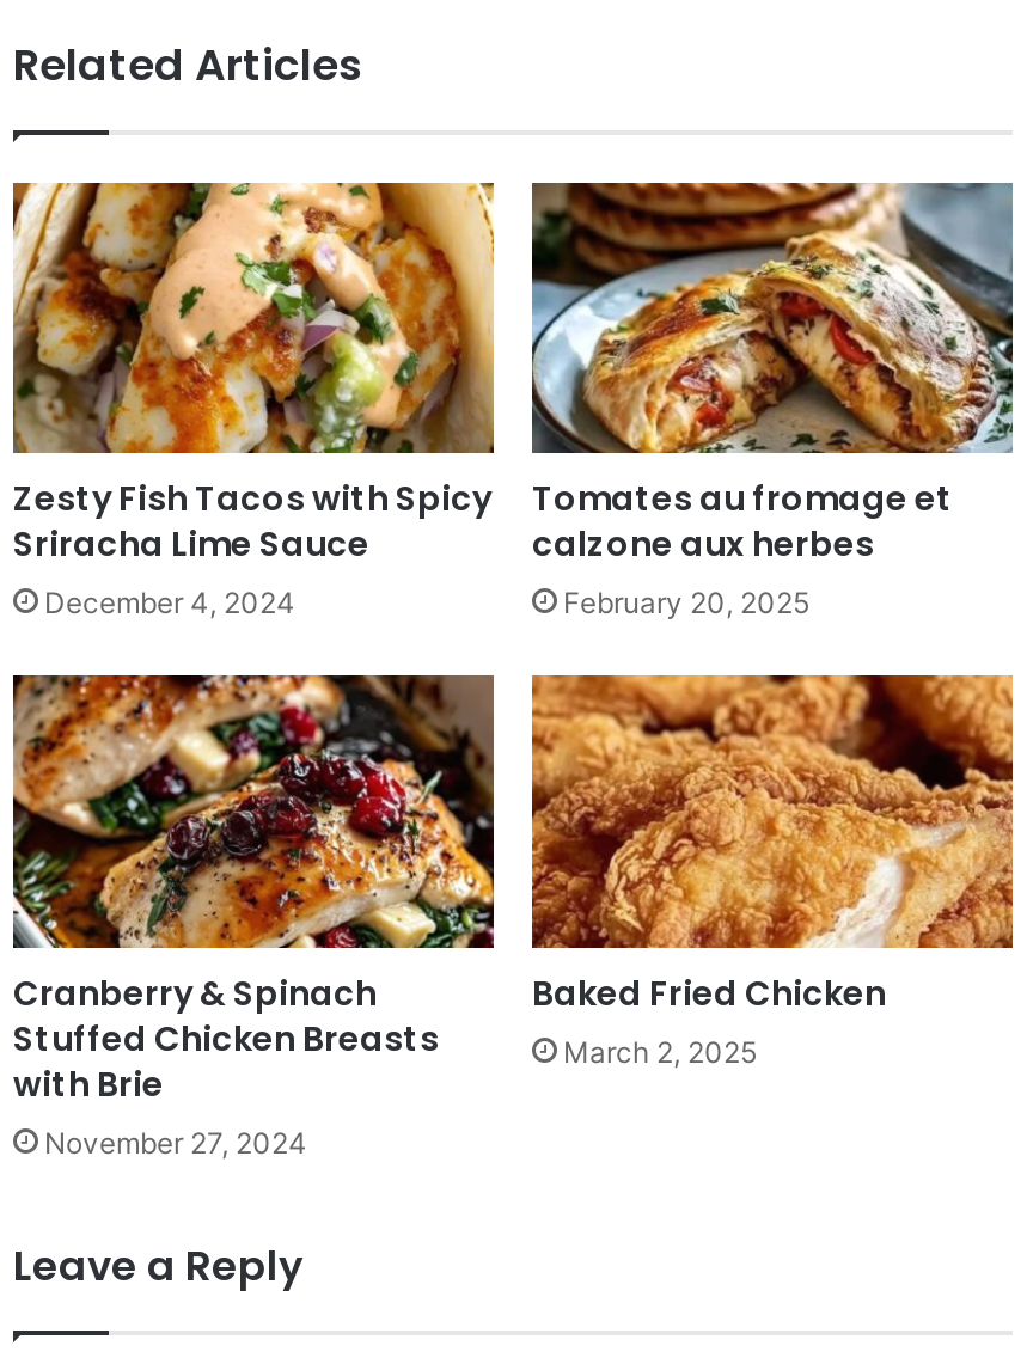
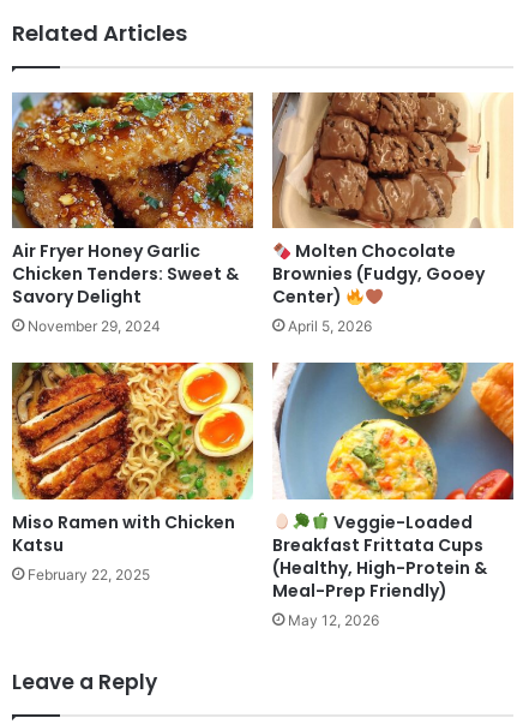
- [image]
- Zesty Fish Tacos with Spicy
- Sriracha Lime Sauce
- December 4, 2024
+ [image]
+ Air Fryer Honey Garlic
+ Chicken Tenders: Sweet &
+ Savory Delight
+ November 29, 2024

- [image]
- Tomates au fromage et
- calzone aux herbes
- February 20, 2025
+ [image]
+ Molten Chocolate
+ Brownies (Fudgy, Gooey
+ Center)
+ April 5, 2026

- [image]
- Cranberry & Spinach
- Stuffed Chicken Breasts
- with Brie
- November 27, 2024
+ [image]
+ Miso Ramen with Chicken
+ Katsu
+ February 22, 2025

- [image]
- Baked Fried Chicken
- March 2, 2025
+ [image]
+ Veggie-Loaded
+ Breakfast Frittata Cups
+ (Healthy, High-Protein &
+ Meal-Prep Friendly)
+ May 12, 2026
